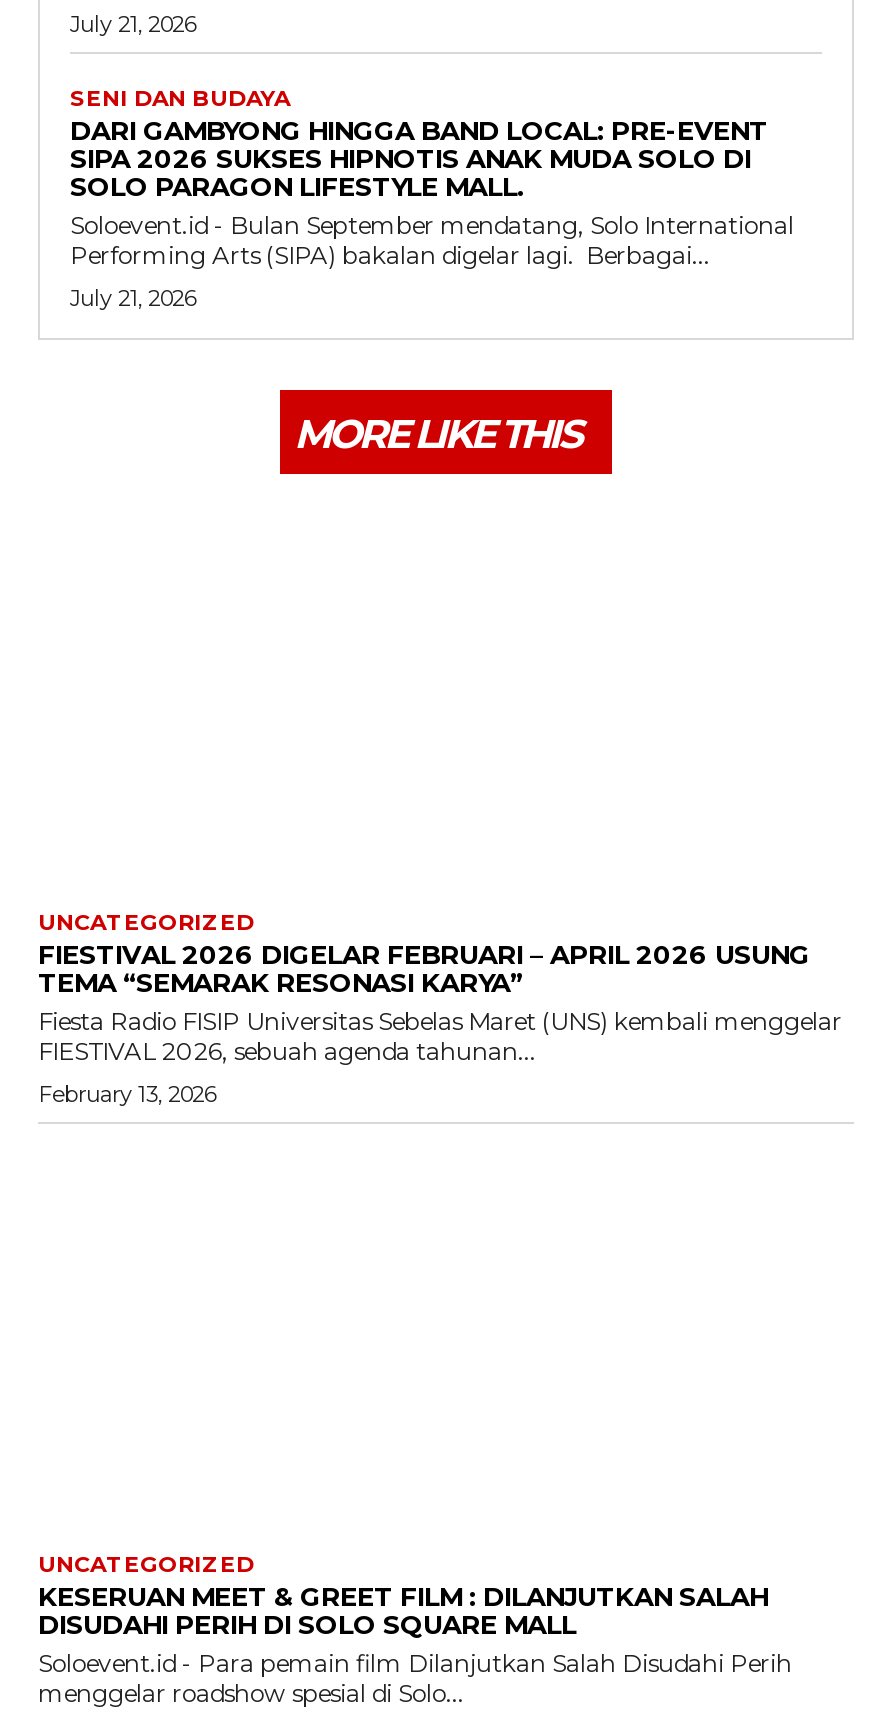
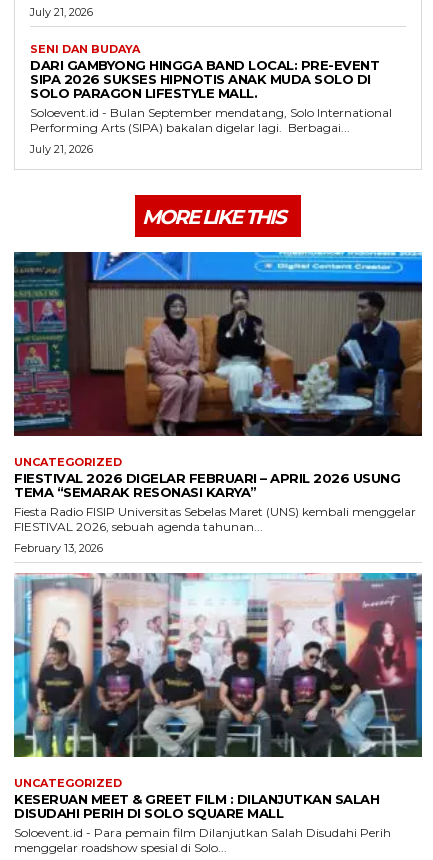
+ [image]

+ [image]
